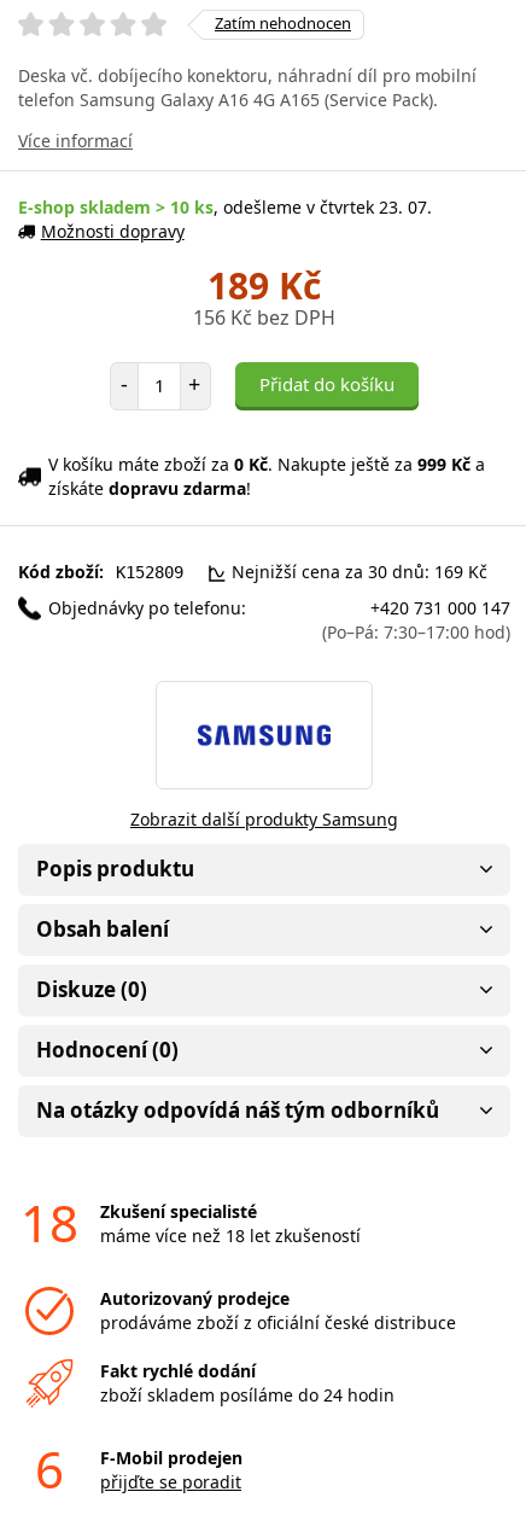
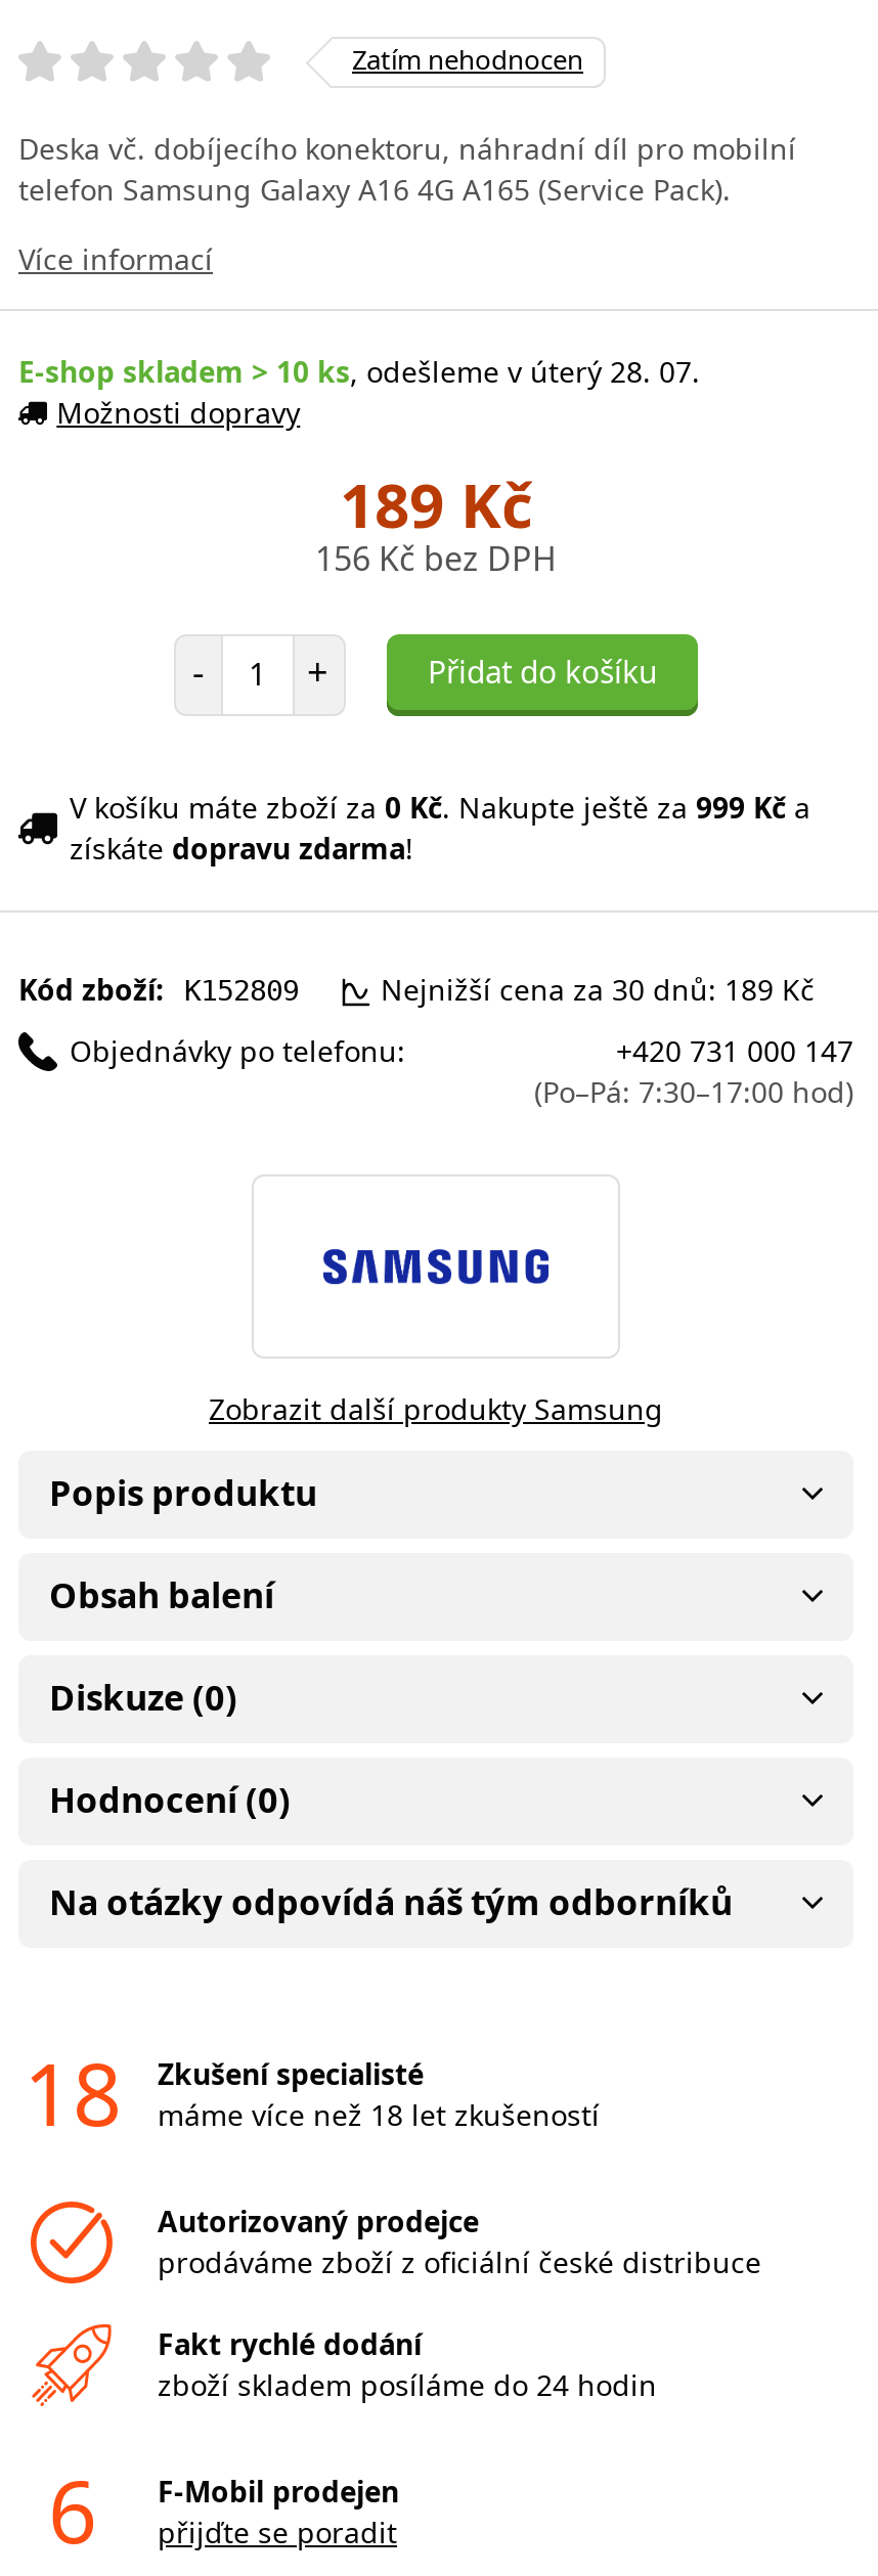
- E-shop skladem > 10 ks, odešleme v čtvrtek 23. 07.
+ E-shop skladem > 10 ks, odešleme v úterý 28. 07.

- Nejnižší cena za 30 dnů: 169 Kč
+ Nejnižší cena za 30 dnů: 189 Kč
